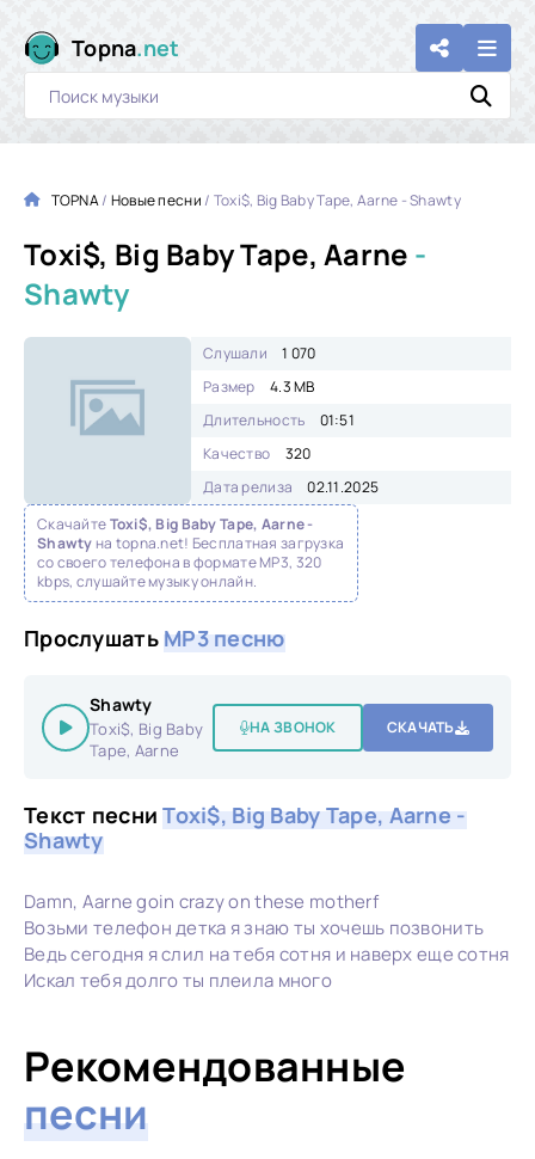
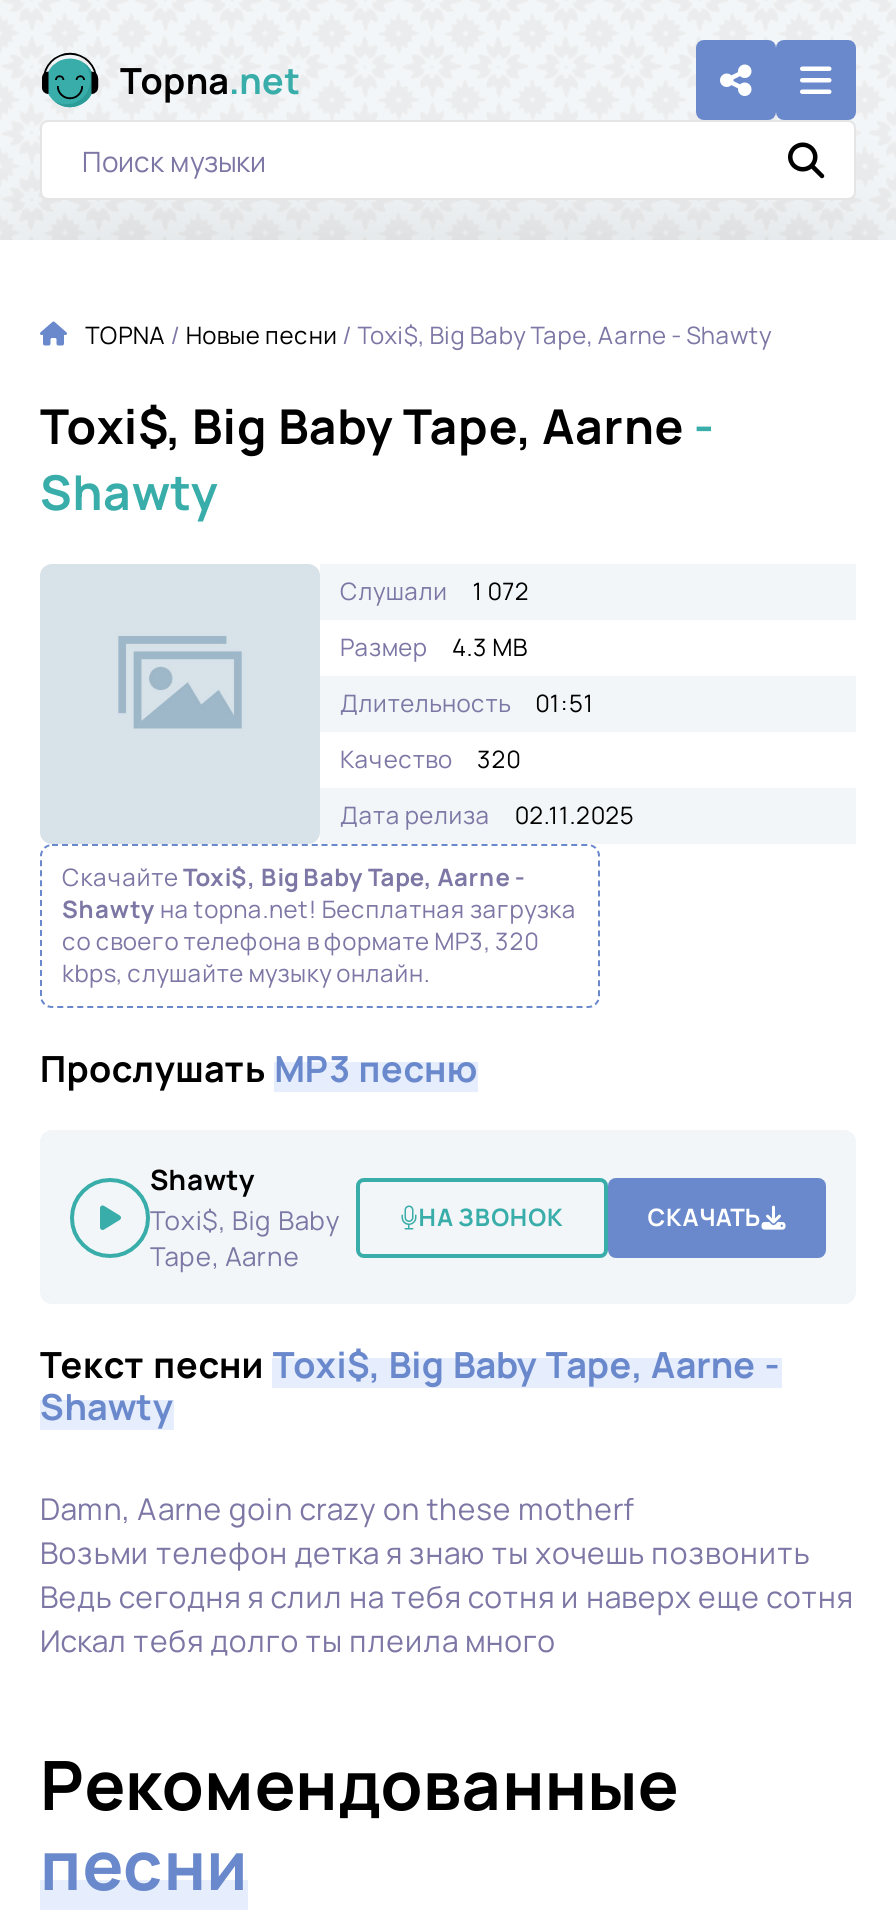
- Слушали 1 070
+ Слушали 1 072
